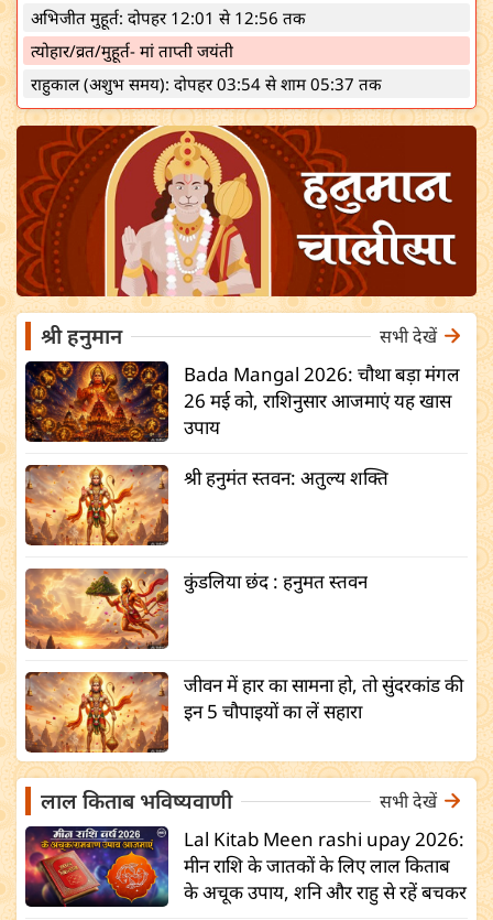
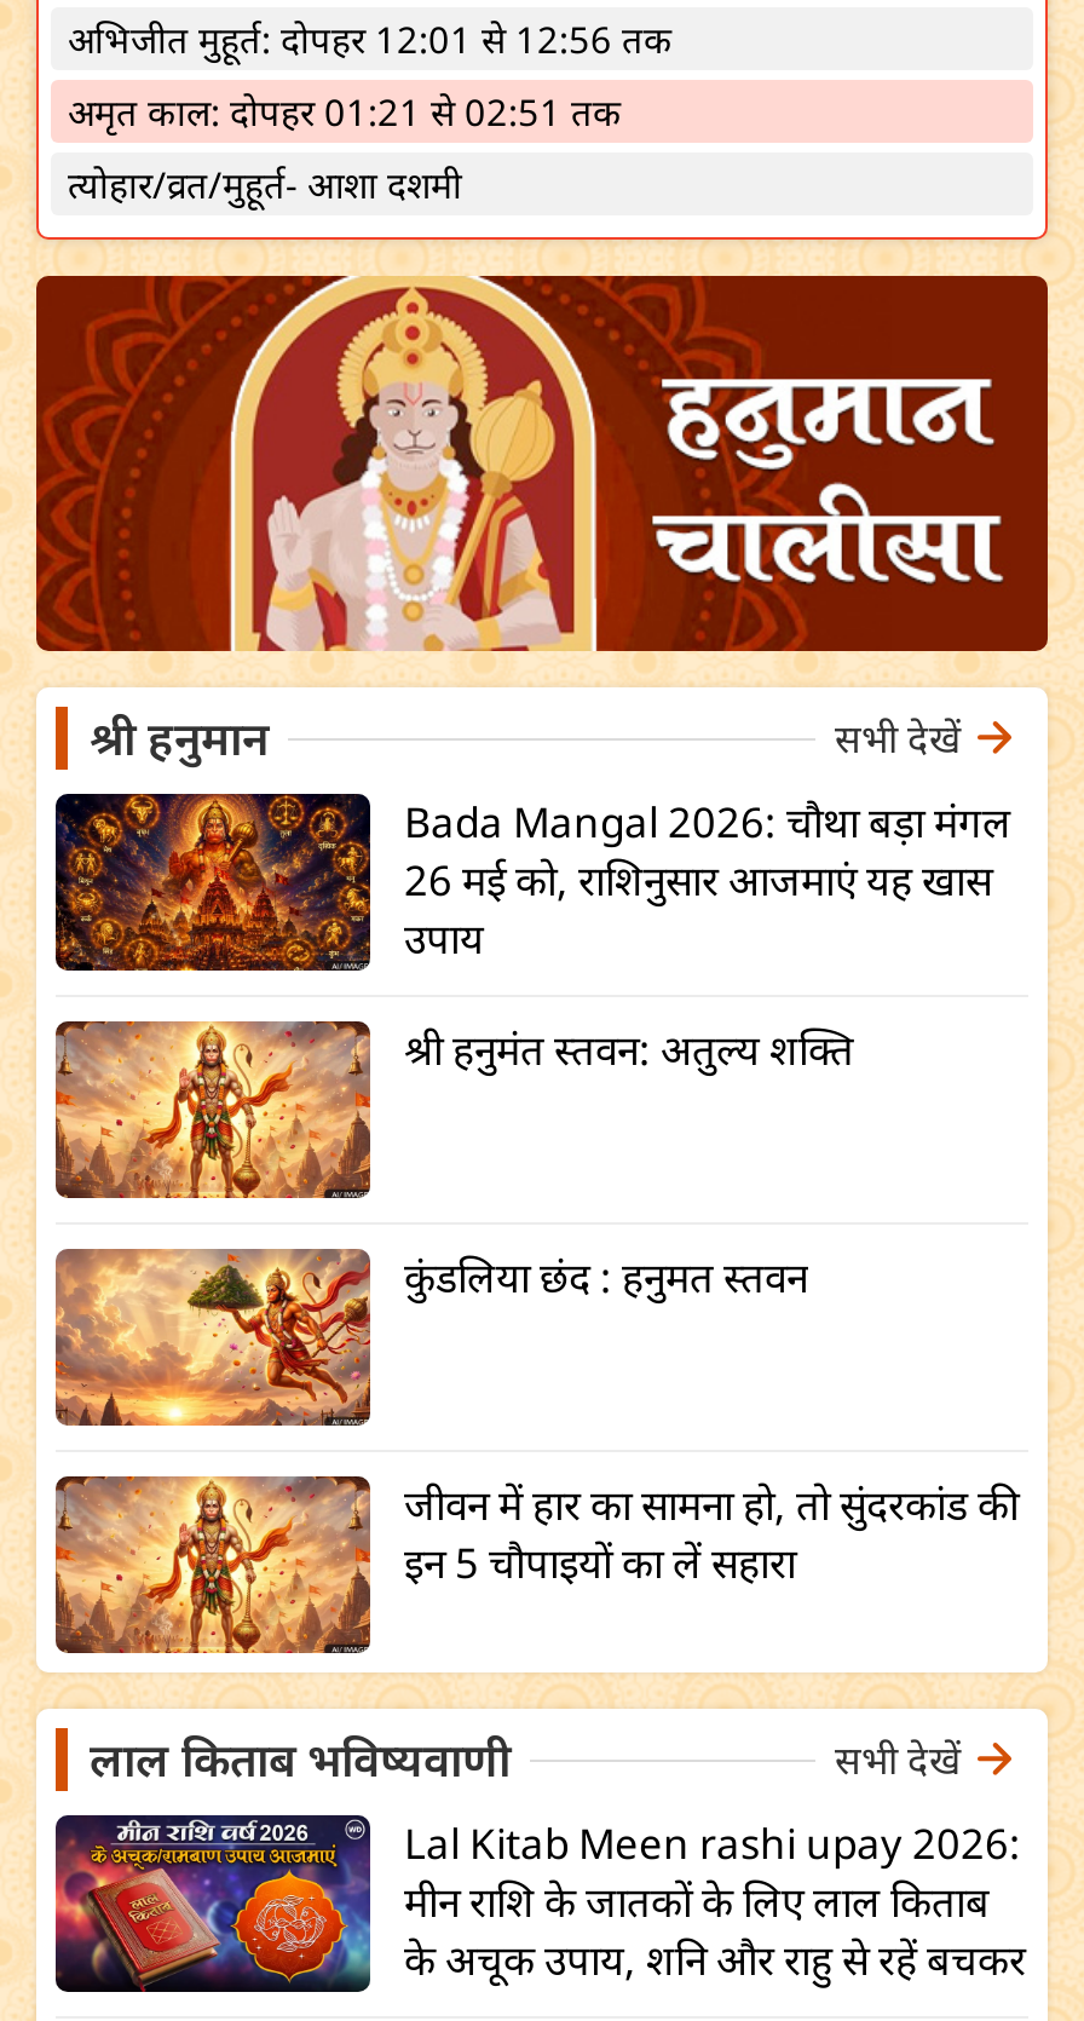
- त्योहार/व्रत/मुहूर्त- मां ताप्ती जयंती
+ अमृत काल: दोपहर 01:21 से 02:51 तक

- राहुकाल (अशुभ समय): दोपहर 03:54 से शाम 05:37 तक
+ त्योहार/व्रत/मुहूर्त- आशा दशमी
